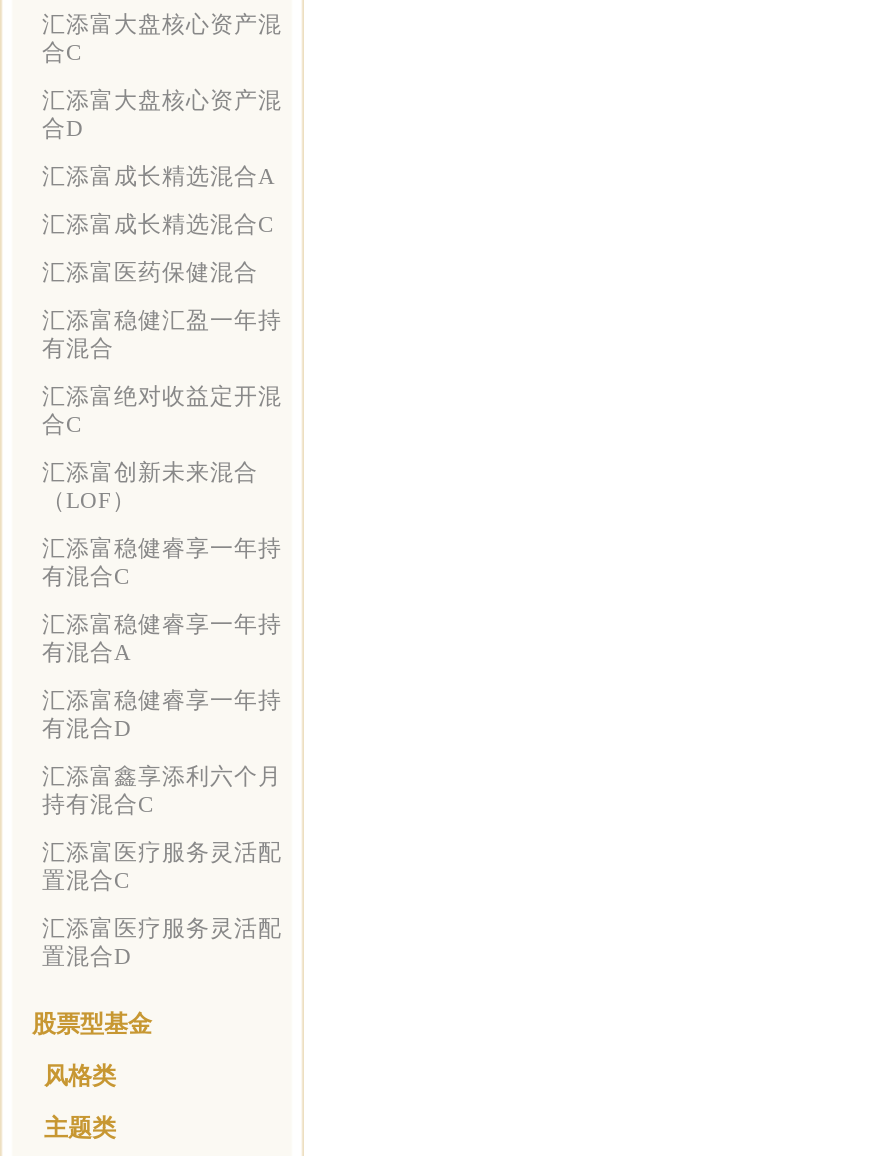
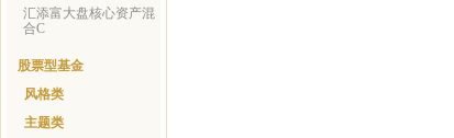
- 汇添富大盘核心资产混
- 合D
- 汇添富成长精选混合A
- 汇添富成长精选混合C
- 汇添富医药保健混合
- 汇添富稳健汇盈一年持
- 有混合
- 汇添富绝对收益定开混
- 合C
- 汇添富创新未来混合
- （LOF）
- 汇添富稳健睿享一年持
- 有混合C
- 汇添富稳健睿享一年持
- 有混合A
- 汇添富稳健睿享一年持
- 有混合D
- 汇添富鑫享添利六个月
- 持有混合C
- 汇添富医疗服务灵活配
- 置混合C
- 汇添富医疗服务灵活配
- 置混合D
